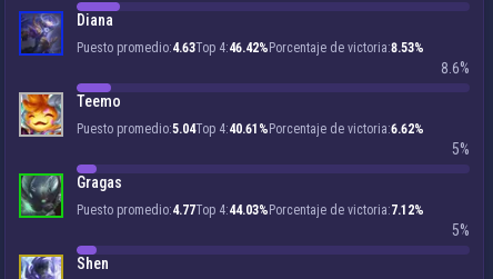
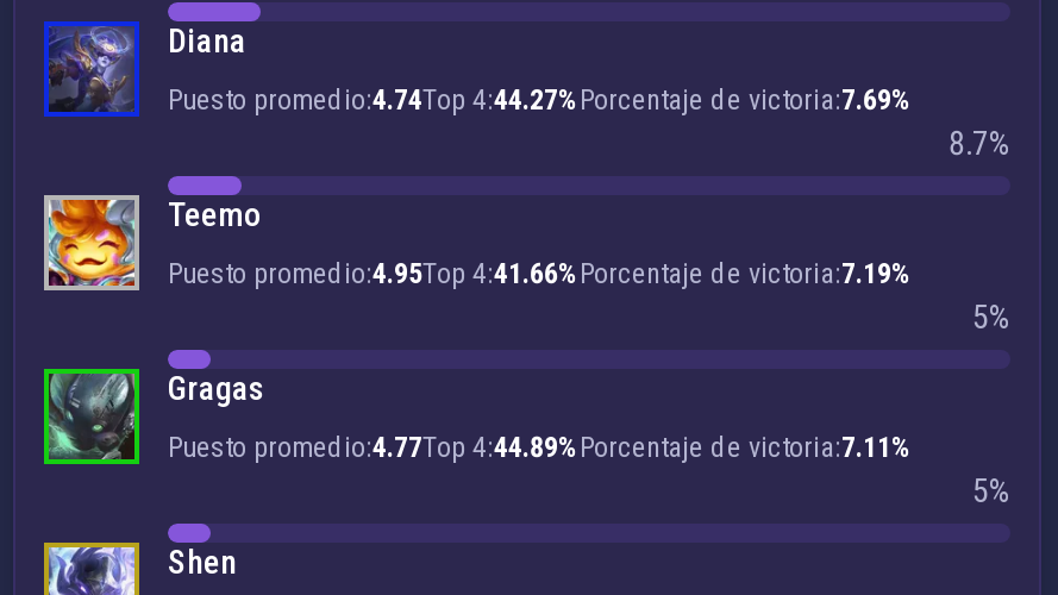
- Puesto promedio:4.63Top 4:46.42% Porcentaje de victoria:8.53%
+ Puesto promedio:4.74Top 4:44.27% Porcentaje de victoria:7.69%

- 8.6%
+ 8.7%

- Puesto promedio:5.04Top 4:40.61% Porcentaje de victoria:6.62%
+ Puesto promedio:4.95Top 4:41.66% Porcentaje de victoria:7.19%

- Puesto promedio:4.77Top 4:44.03% Porcentaje de victoria:7.12%
+ Puesto promedio:4.77Top 4:44.89% Porcentaje de victoria:7.11%
